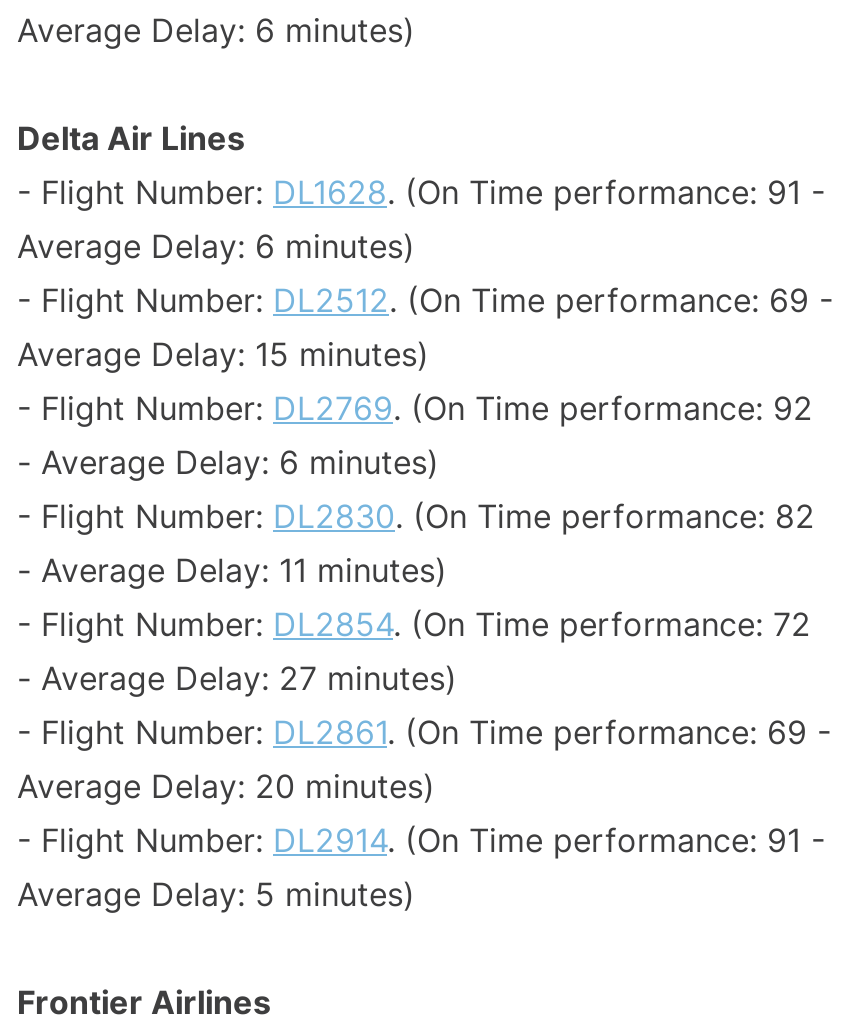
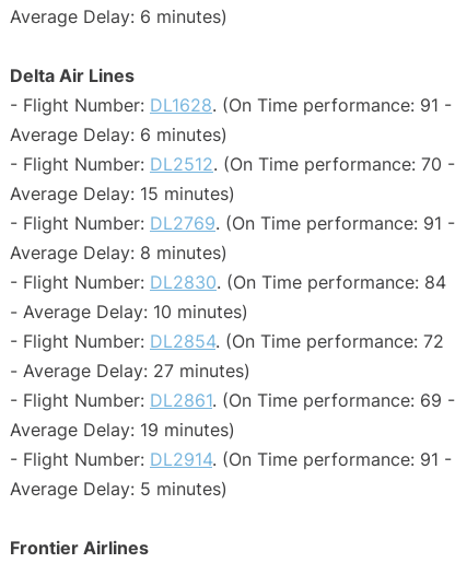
- - Flight Number: DL2512. (On Time performance: 69 -
+ - Flight Number: DL2512. (On Time performance: 70 -

- - Flight Number: DL2769. (On Time performance: 92
- - Average Delay: 6 minutes)
- - Flight Number: DL2830. (On Time performance: 82
- - Average Delay: 11 minutes)
+ - Flight Number: DL2769. (On Time performance: 91 -
+ Average Delay: 8 minutes)
+ - Flight Number: DL2830. (On Time performance: 84
+ - Average Delay: 10 minutes)

- Average Delay: 20 minutes)
+ Average Delay: 19 minutes)
